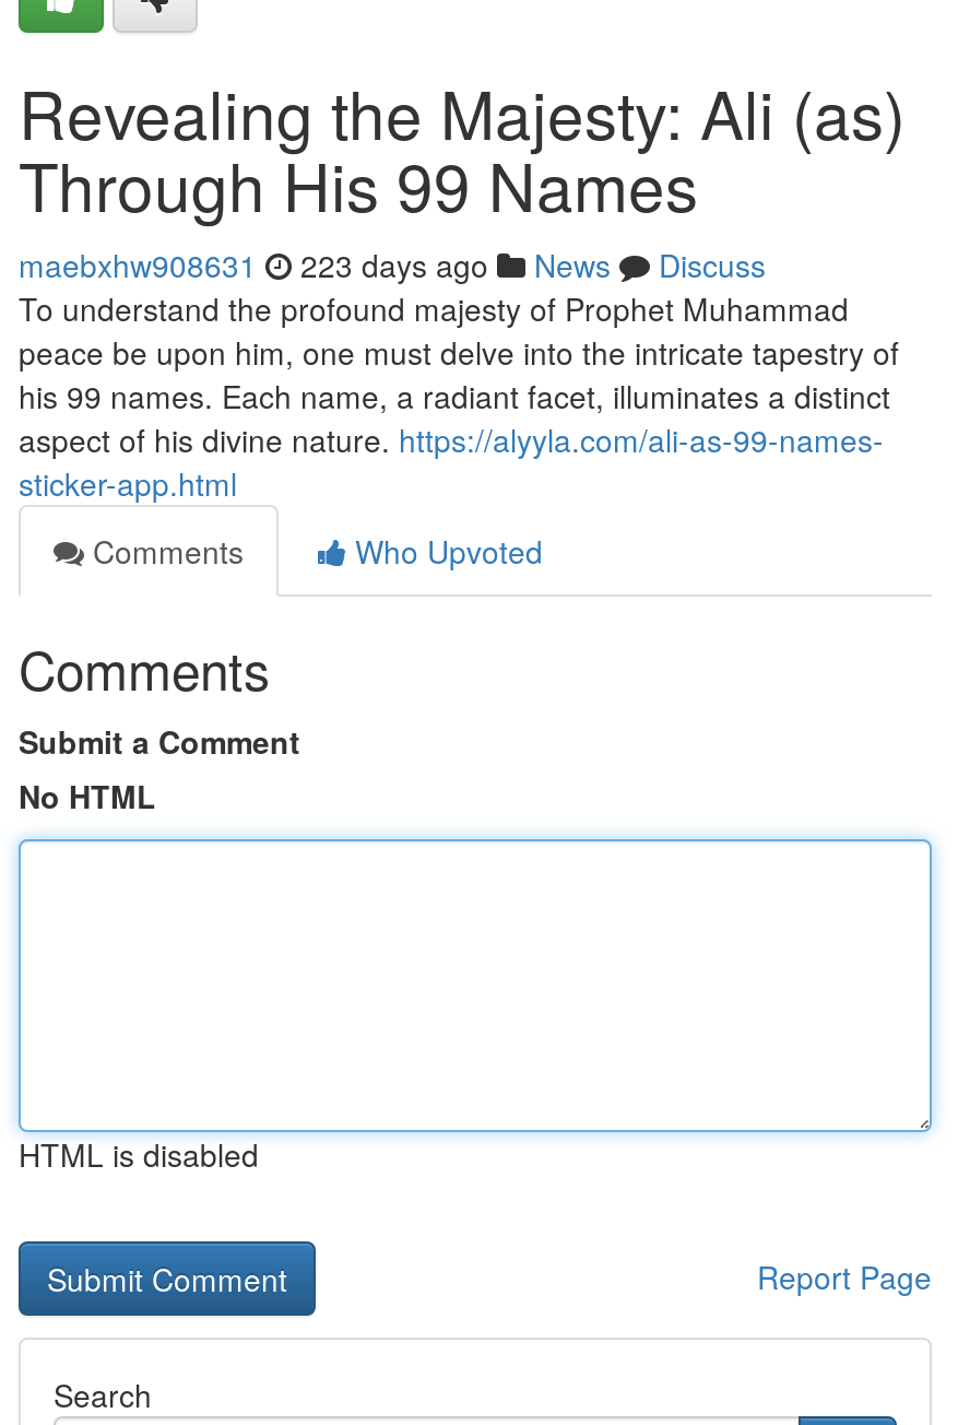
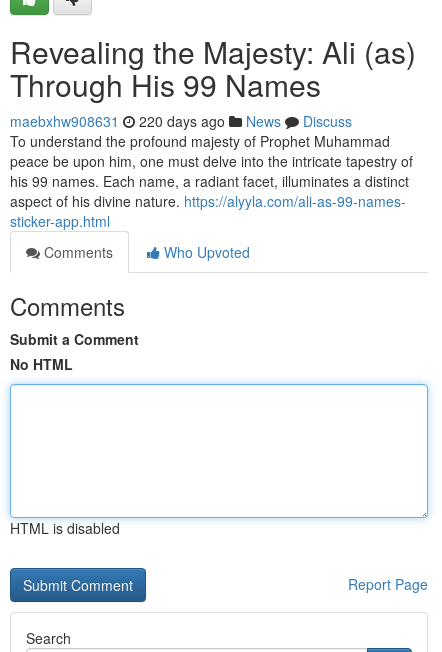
- maebxhw908631 223 days ago News Discuss
+ maebxhw908631 220 days ago News Discuss
